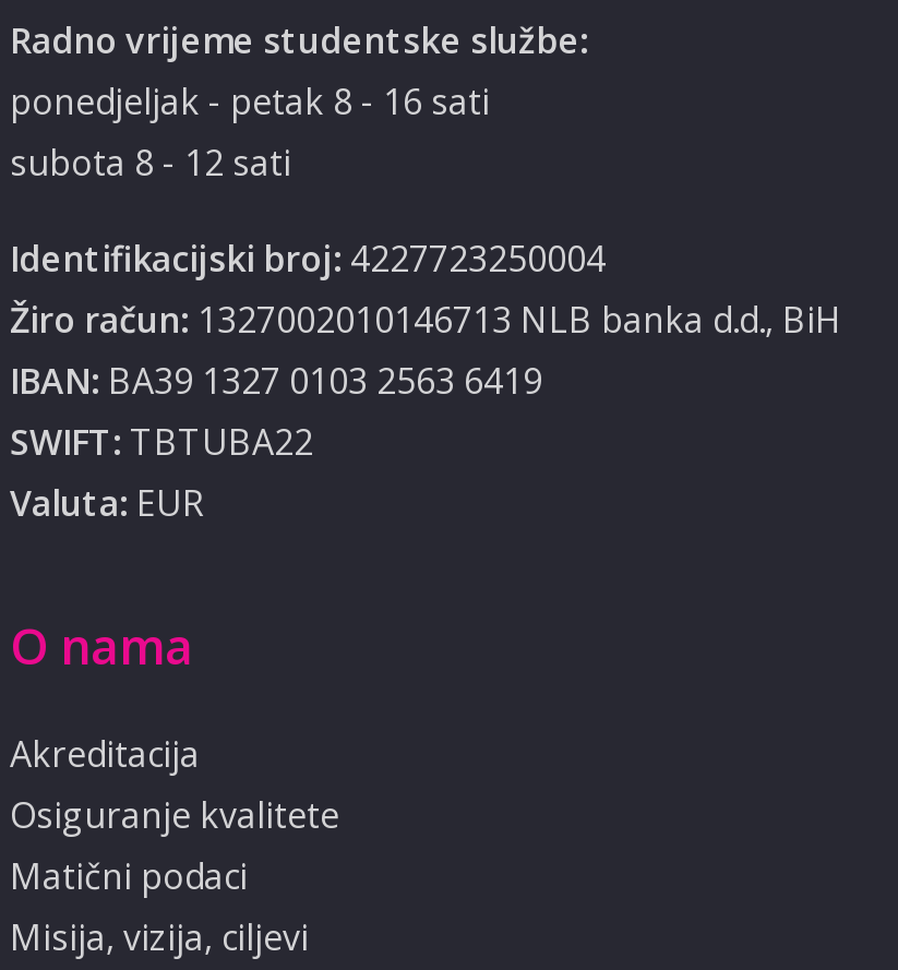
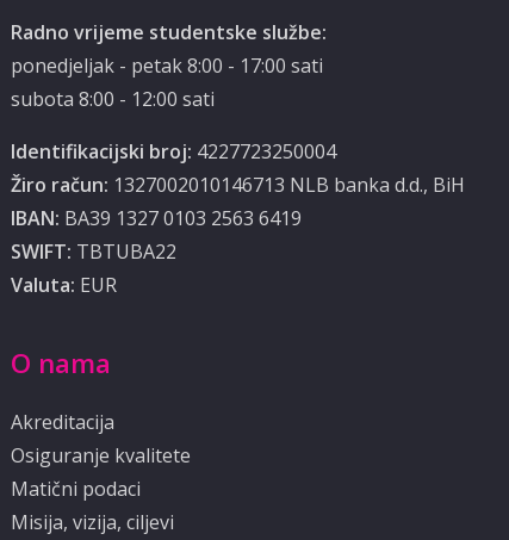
- ponedjeljak - petak 8 - 16 sati
+ ponedjeljak - petak 8:00 - 17:00 sati

- subota 8 - 12 sati
+ subota 8:00 - 12:00 sati
